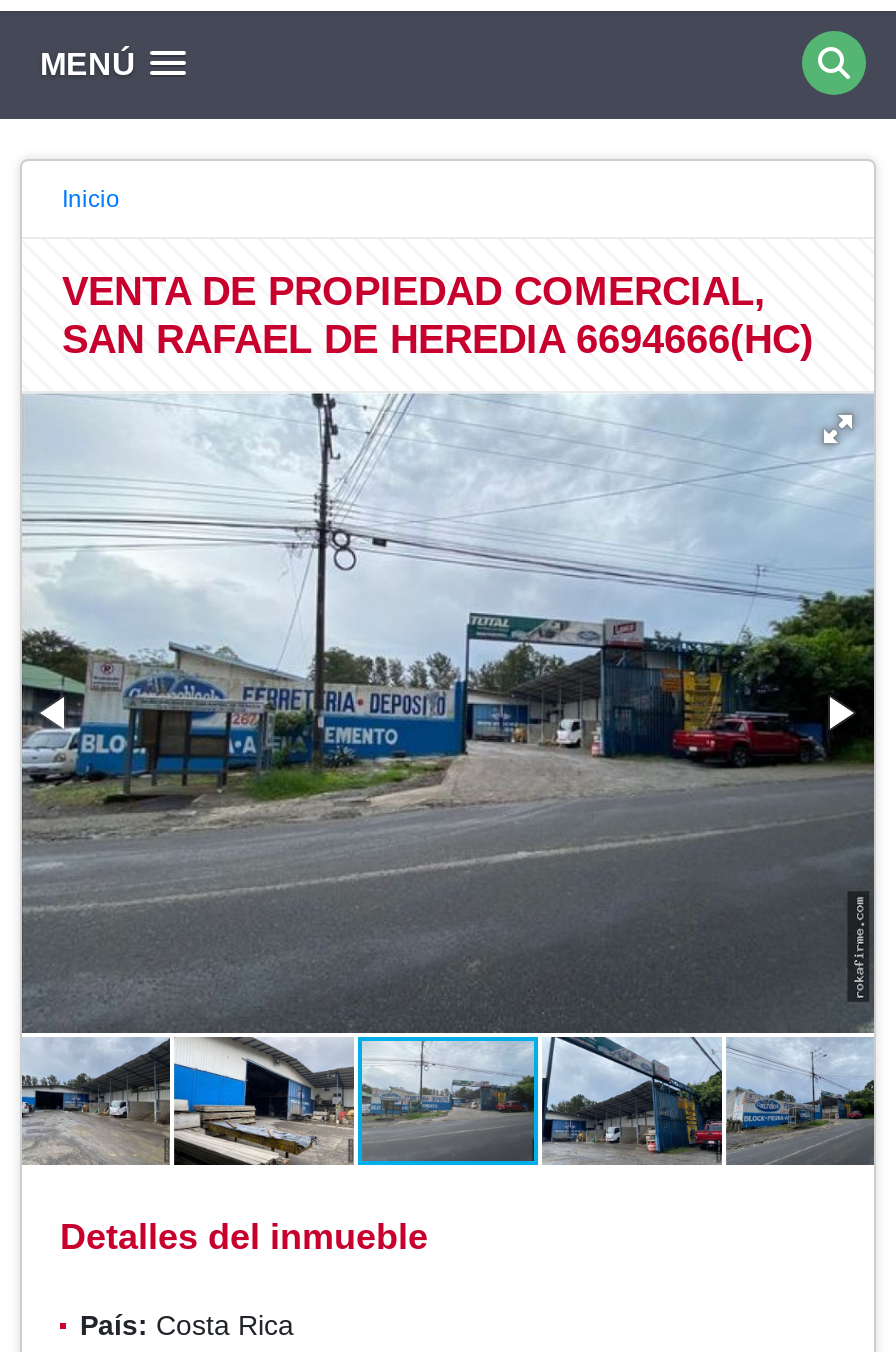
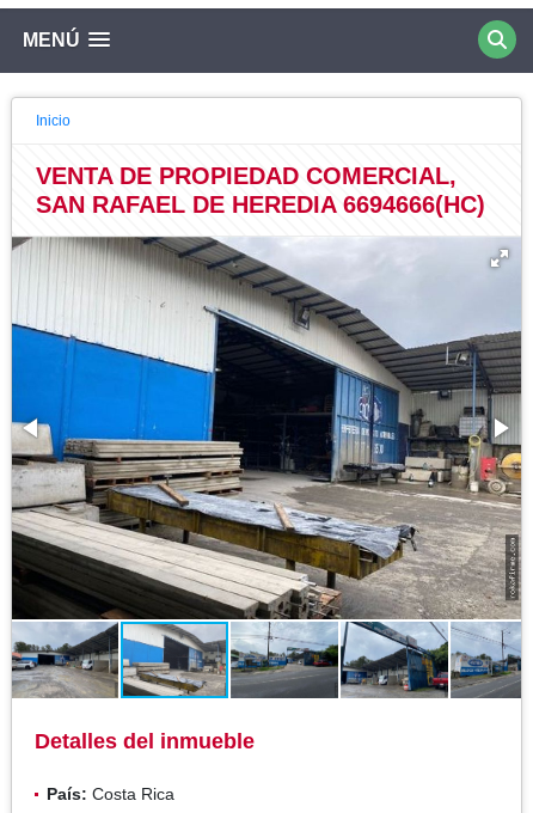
- [image]
+ [image]
